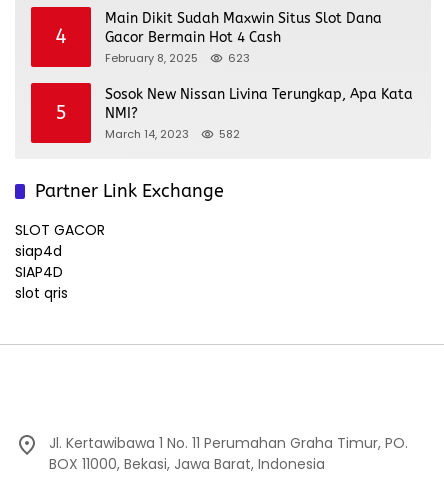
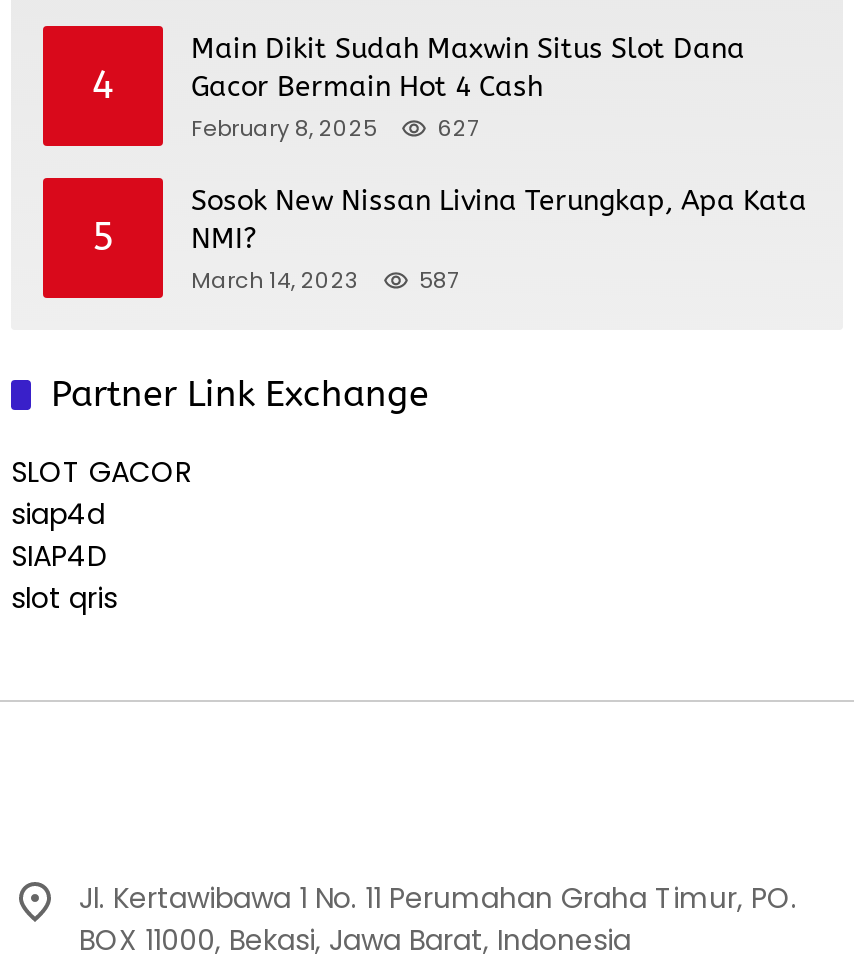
- February 8, 2025 623
+ February 8, 2025 627

- March 14, 2023 582
+ March 14, 2023 587
